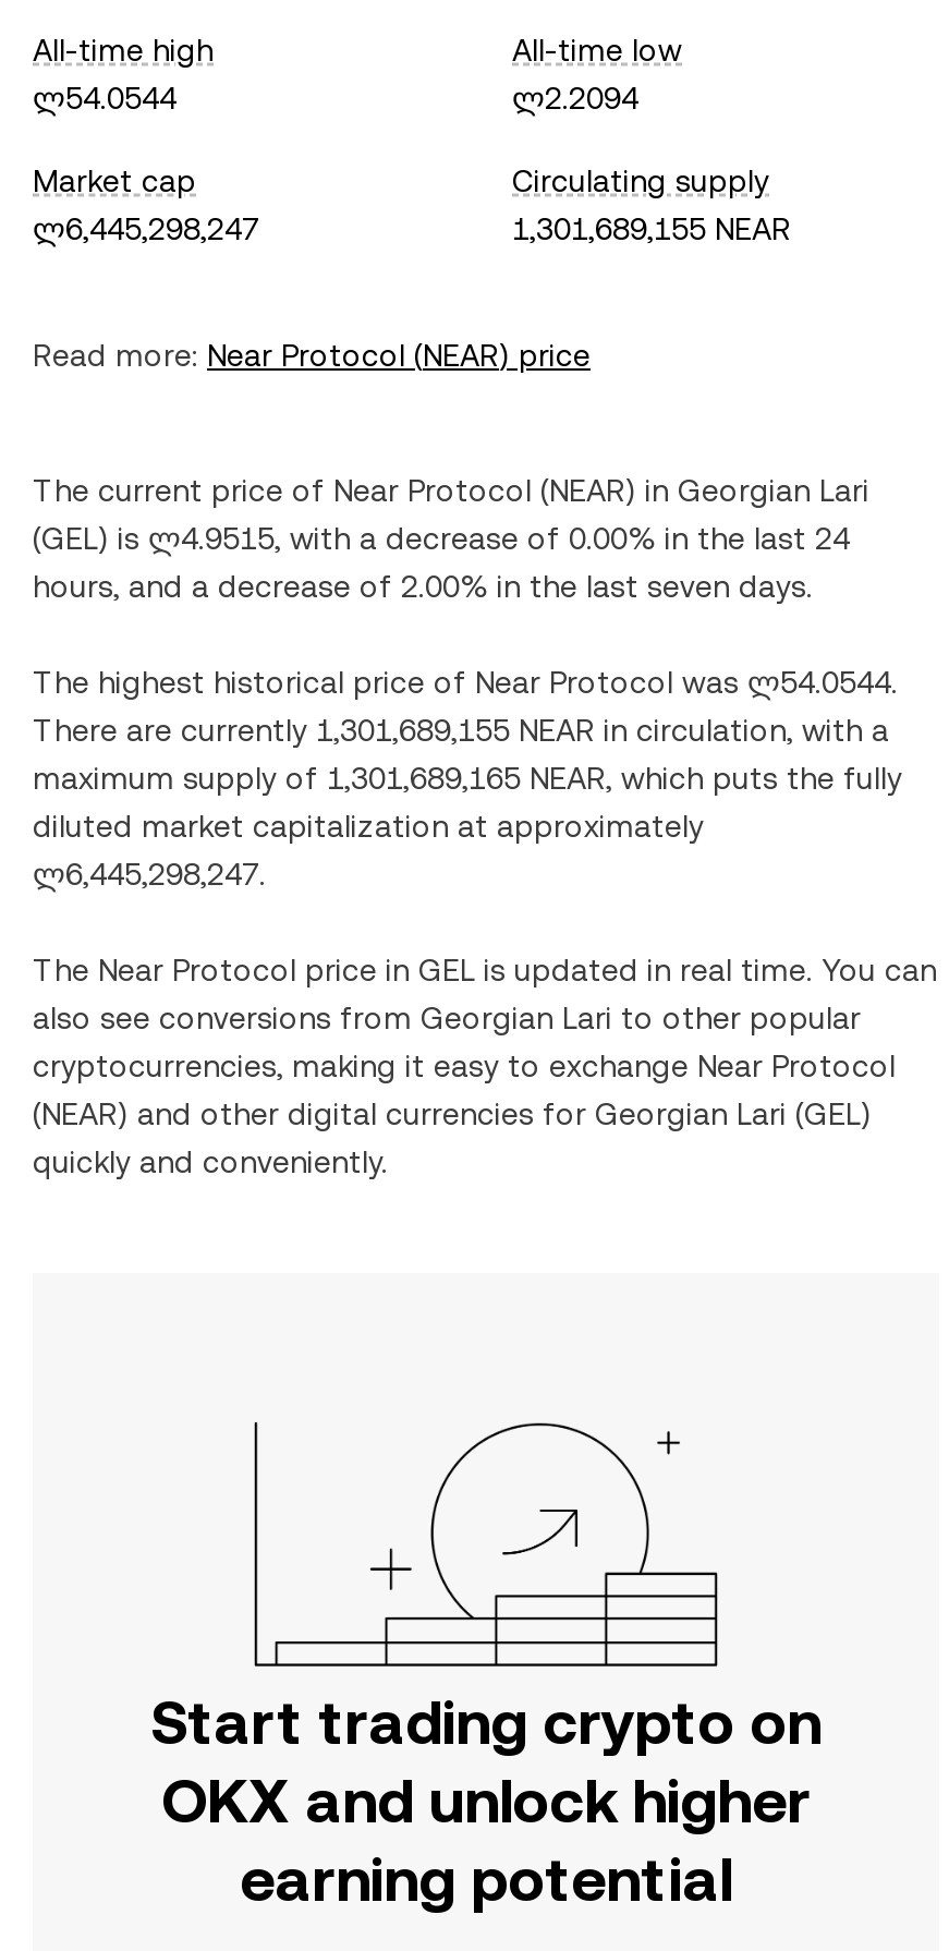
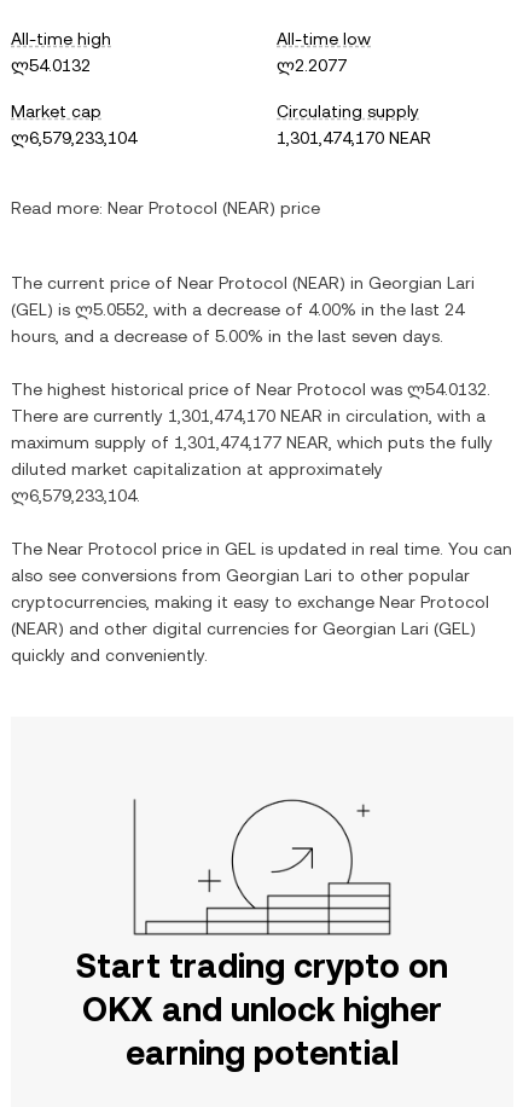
- ლ54.0544
+ ლ54.0132

- ლ2.2094
+ ლ2.2077

- ლ6,445,298,247
+ ლ6,579,233,104

- 1,301,689,155 NEAR
+ 1,301,474,170 NEAR

- (GEL) is ლ4.9515, with a decrease of 0.00% in the last 24
+ (GEL) is ლ5.0552, with a decrease of 4.00% in the last 24

- hours, and a decrease of 2.00% in the last seven days.
+ hours, and a decrease of 5.00% in the last seven days.

- The highest historical price of Near Protocol was ლ54.0544.
+ The highest historical price of Near Protocol was ლ54.0132.

- There are currently 1,301,689,155 NEAR in circulation, with a
+ There are currently 1,301,474,170 NEAR in circulation, with a

- maximum supply of 1,301,689,165 NEAR, which puts the fully
+ maximum supply of 1,301,474,177 NEAR, which puts the fully

- ლ6,445,298,247.
+ ლ6,579,233,104.
